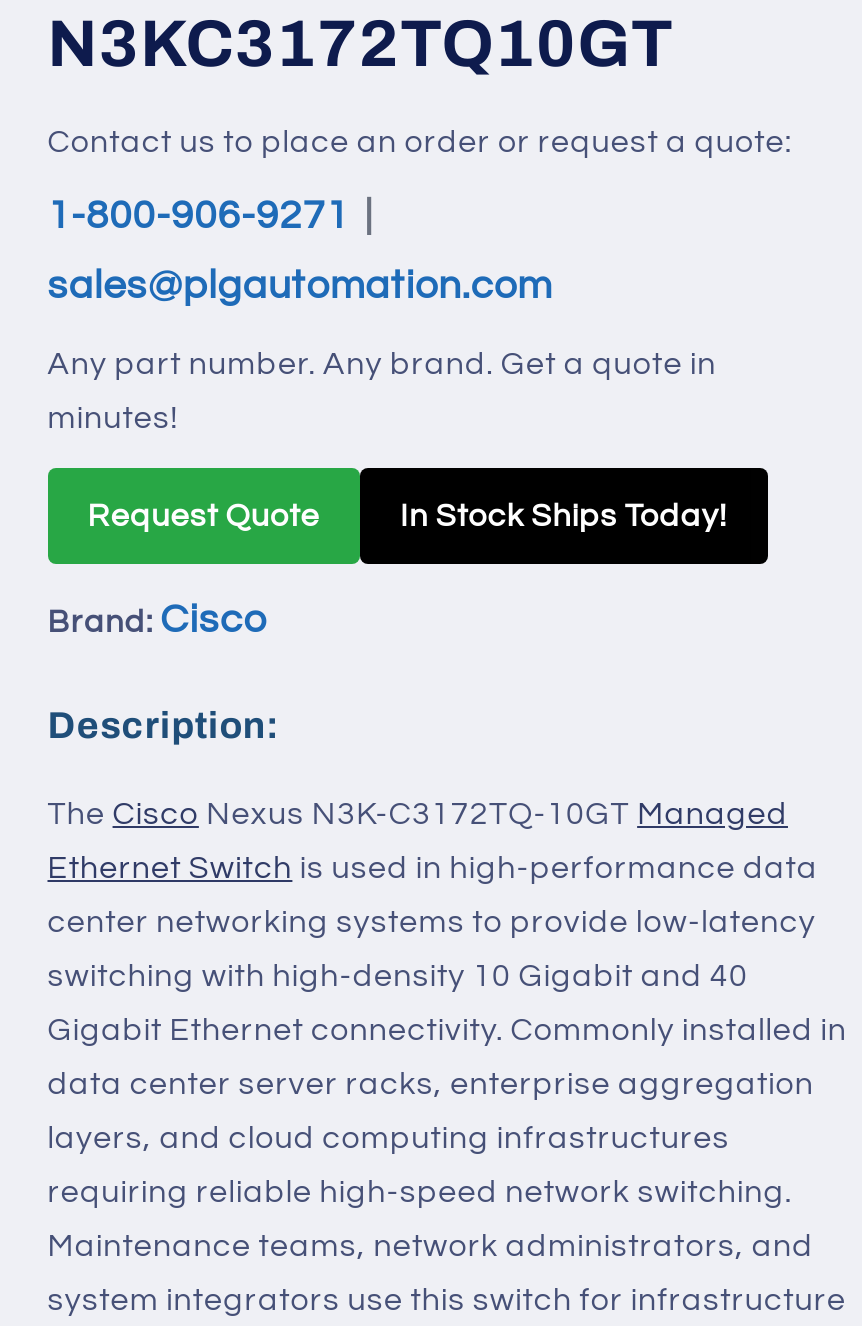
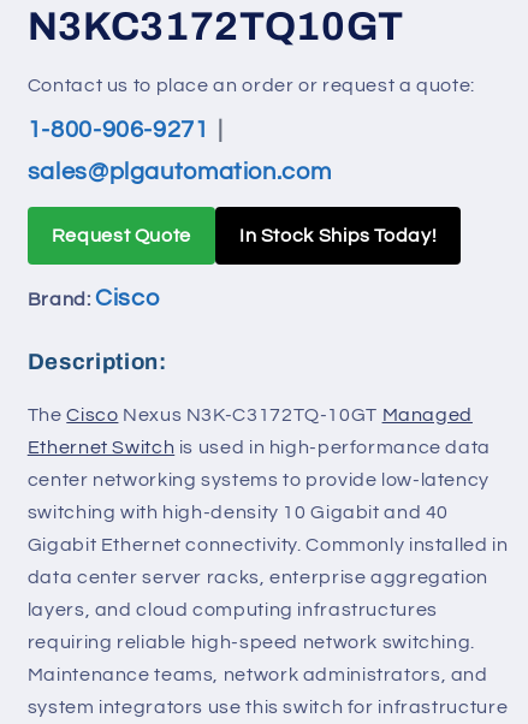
- Any part number. Any brand. Get a quote in
- minutes!
